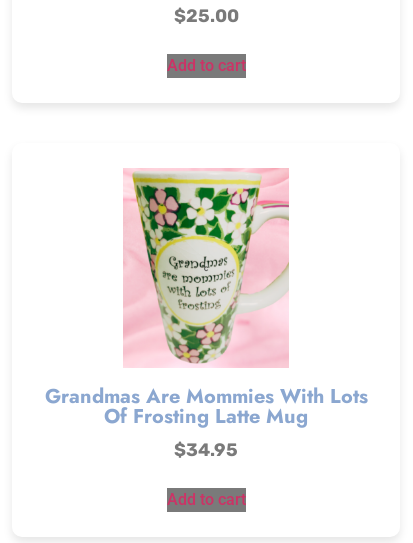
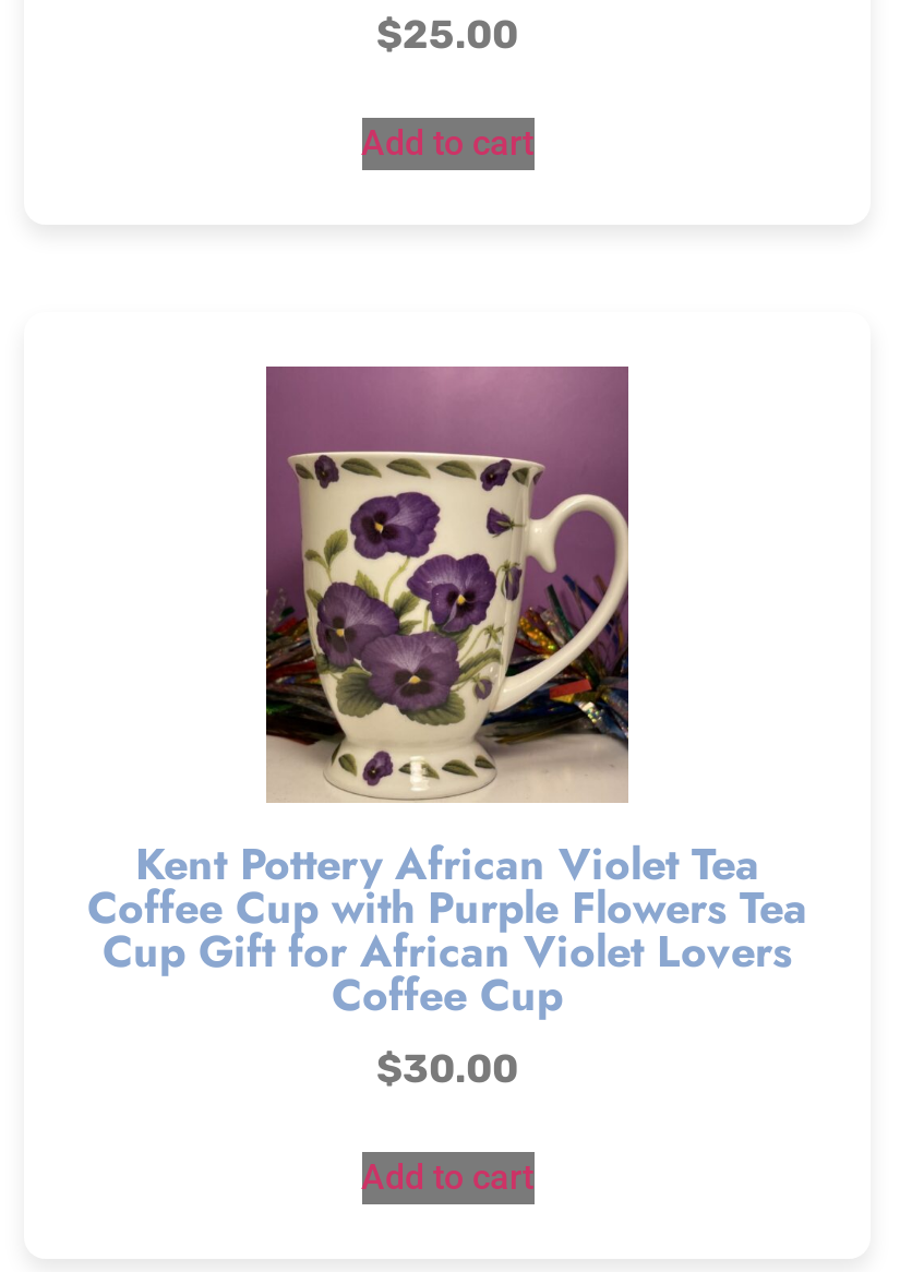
- [image]
+ [image]

- Grandmas Are Mommies With Lots
- Of Frosting Latte Mug
- $34.95
+ Kent Pottery African Violet Tea
+ Coffee Cup with Purple Flowers Tea
+ Cup Gift for African Violet Lovers
+ Coffee Cup
+ $30.00
